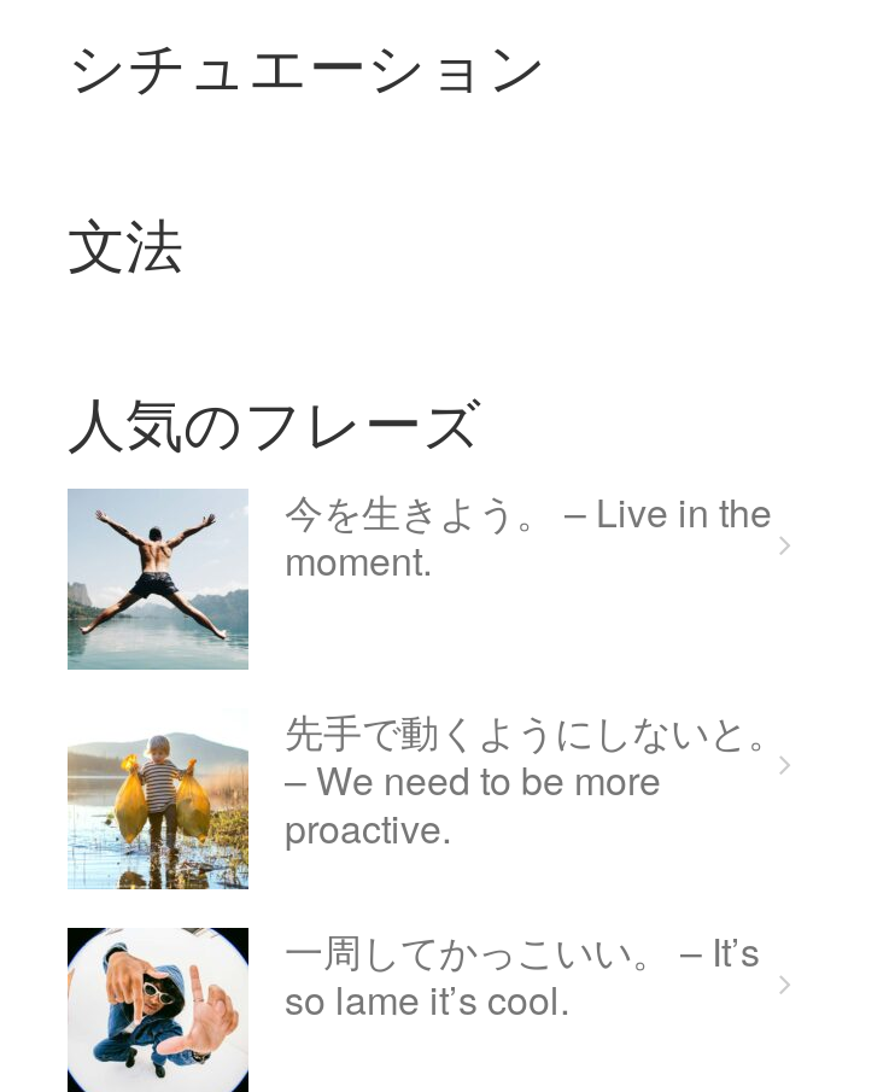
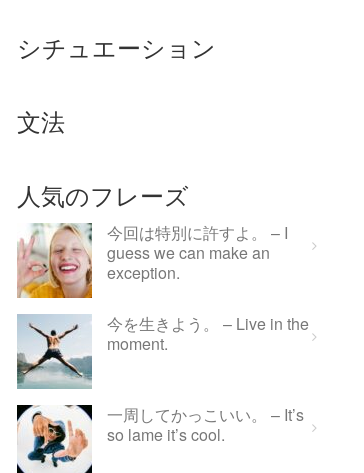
+ [image]
+ 今回は特別に許すよ。 – I
+ guess we can make an
+ exception.

moved down: [image] | 今を生きよう。 – Live in the | moment.

- [image]
- 先手で動くようにしないと。
- – We need to be more
- proactive.
